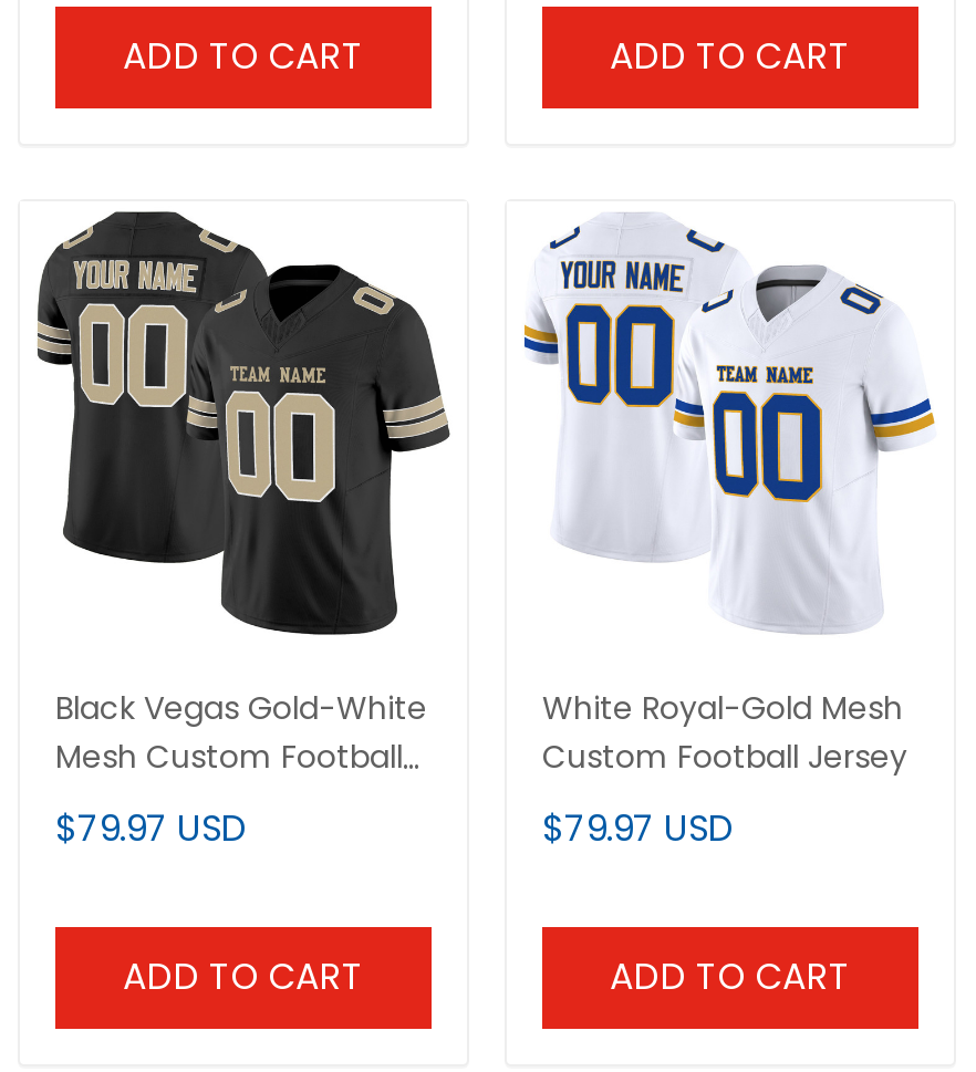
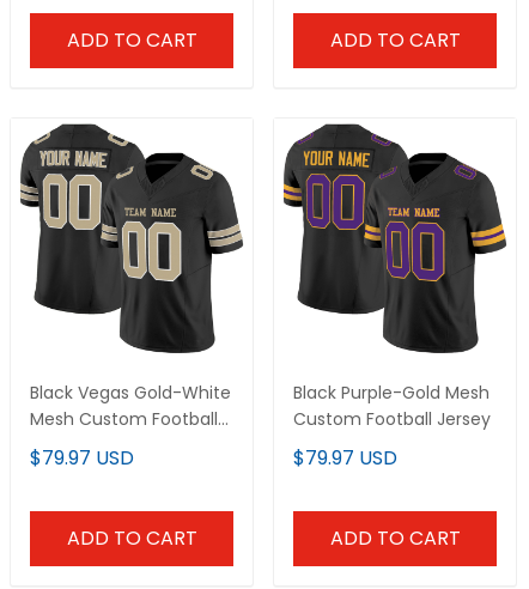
- [image]
- White Royal-Gold Mesh
+ [image]
+ Black Purple-Gold Mesh
